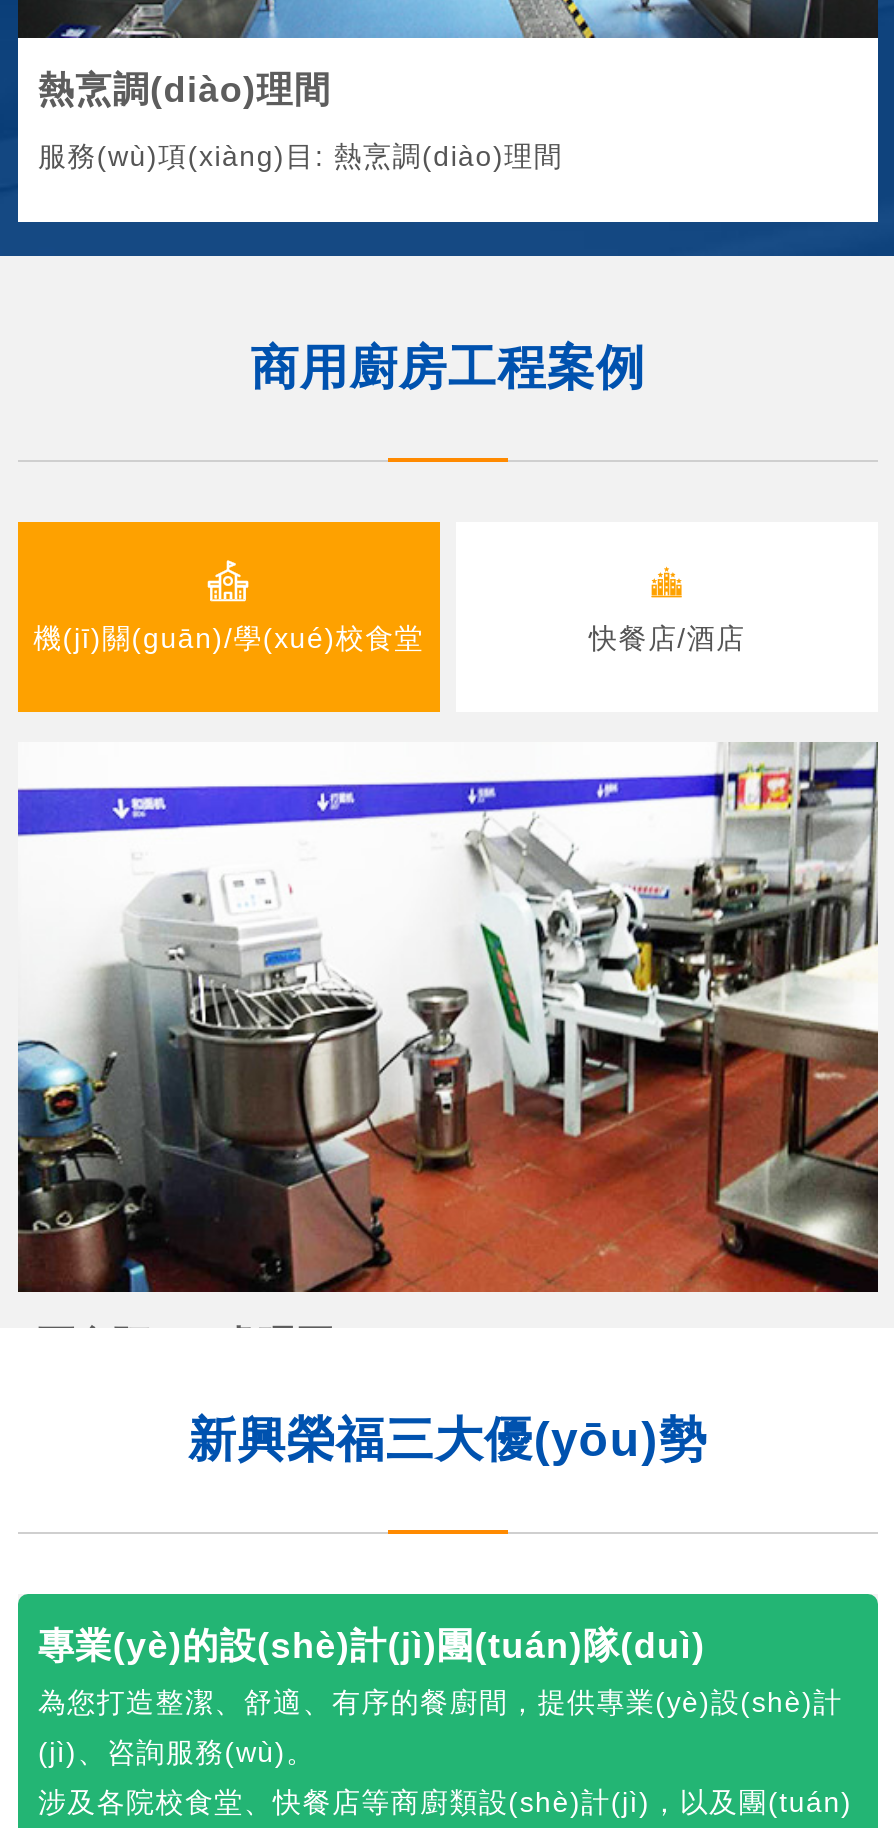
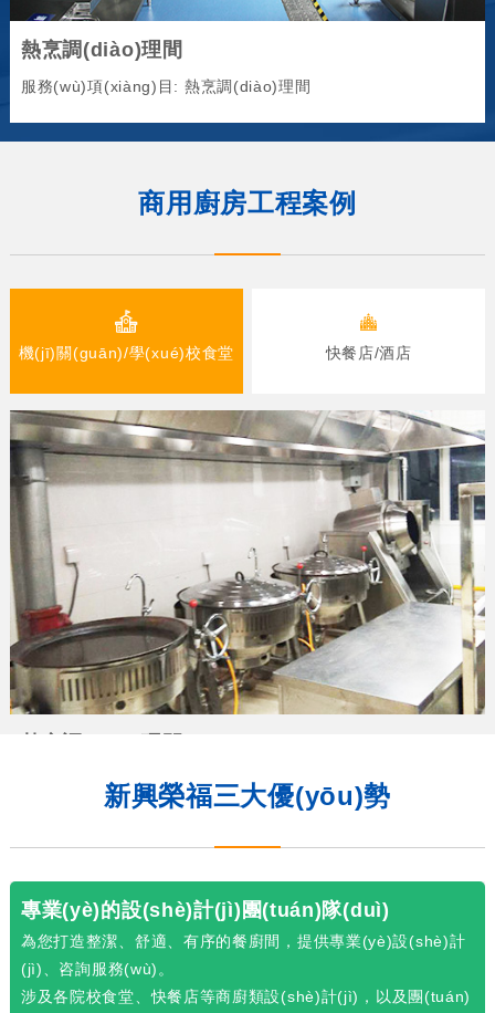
- [image]
+ [image]
